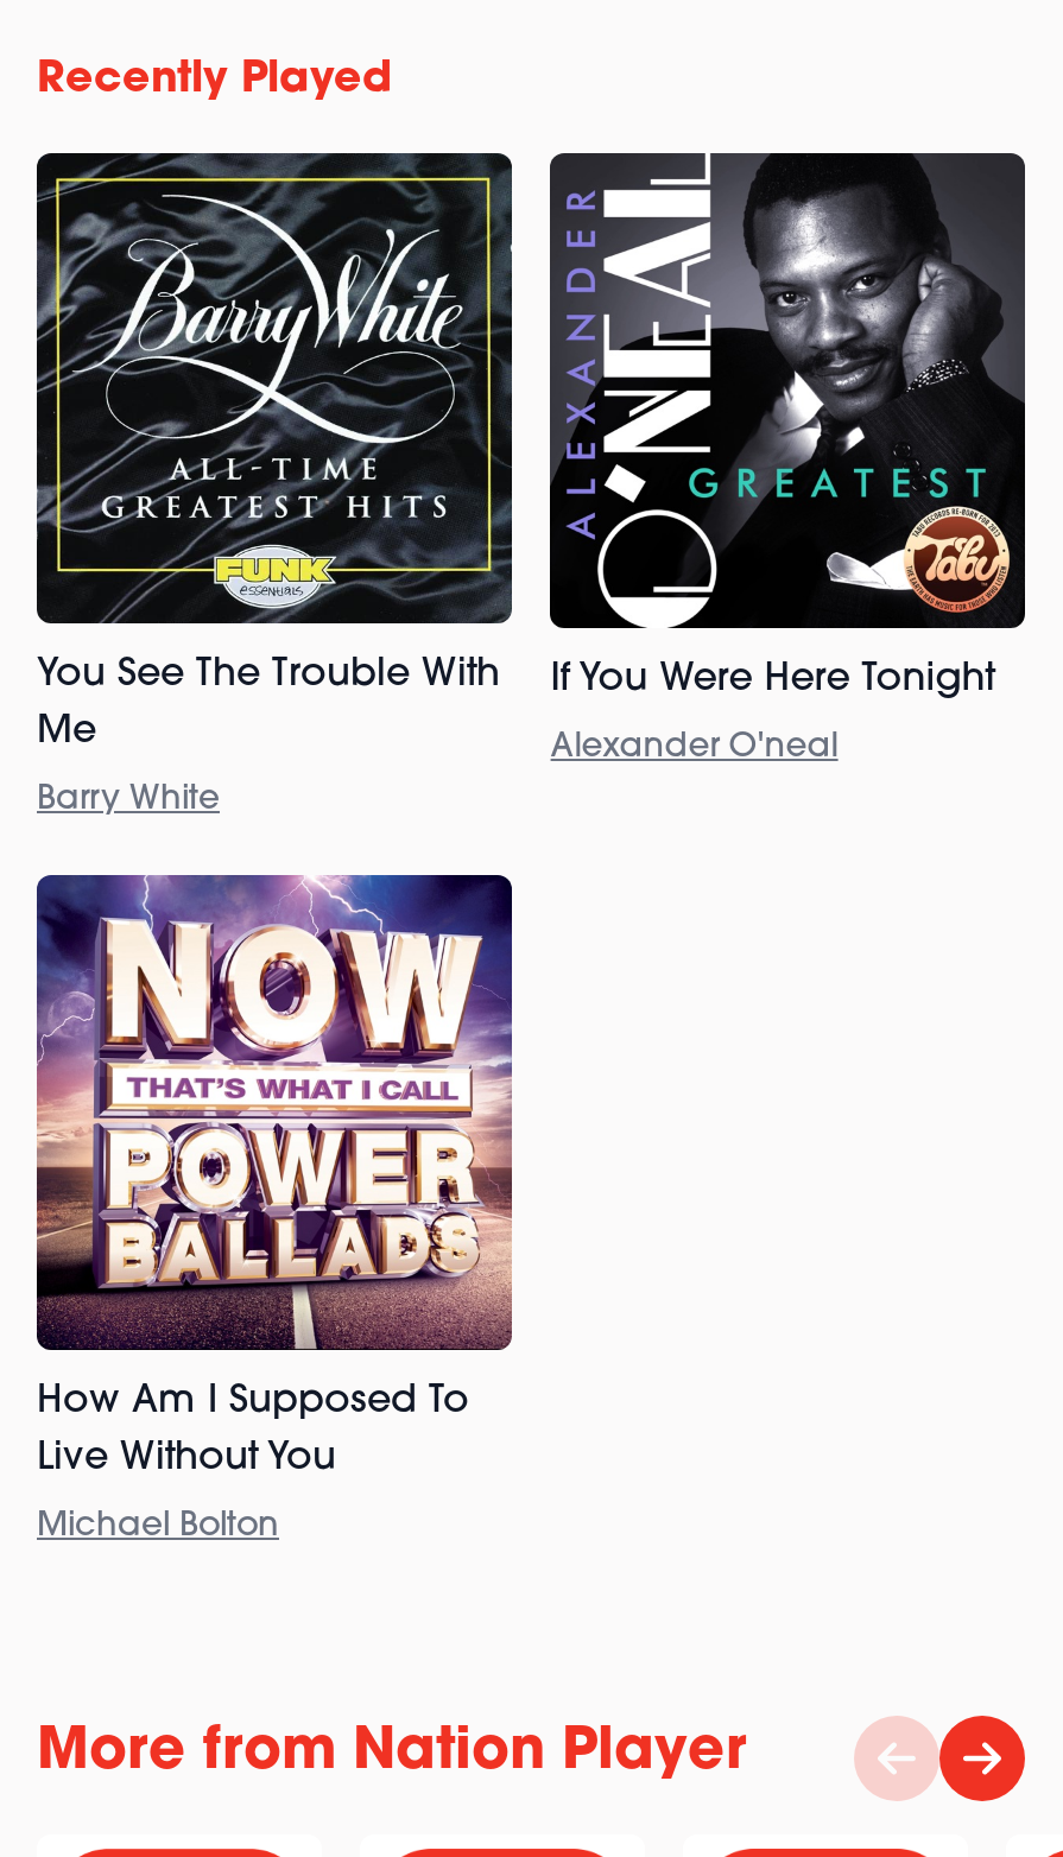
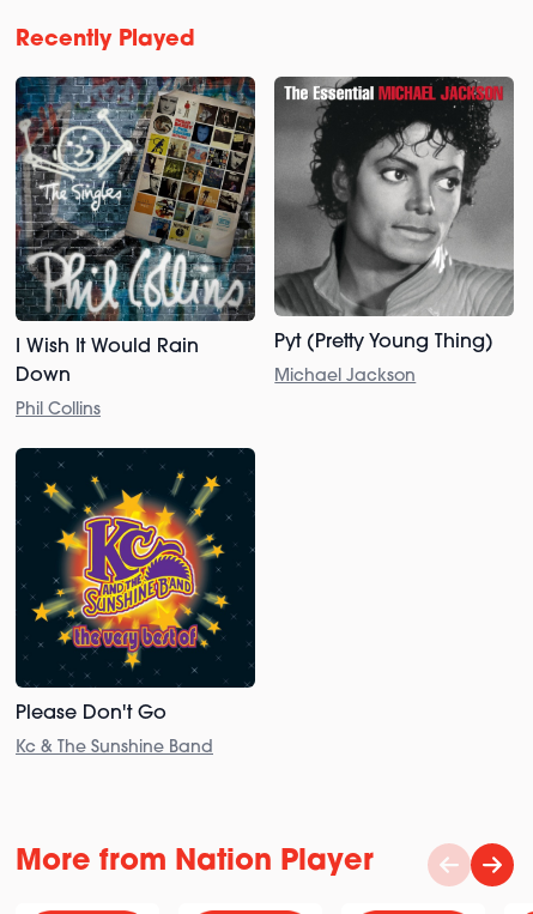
- [image]
- You See The Trouble With
- Me
- Barry White
+ [image]
+ I Wish It Would Rain
+ Down
+ Phil Collins

- [image]
- If You Were Here Tonight
- Alexander O'neal
+ [image]
+ Pyt (Pretty Young Thing)
+ Michael Jackson

- [image]
- How Am I Supposed To
- Live Without You
- Michael Bolton
+ [image]
+ Please Don't Go
+ Kc & The Sunshine Band
